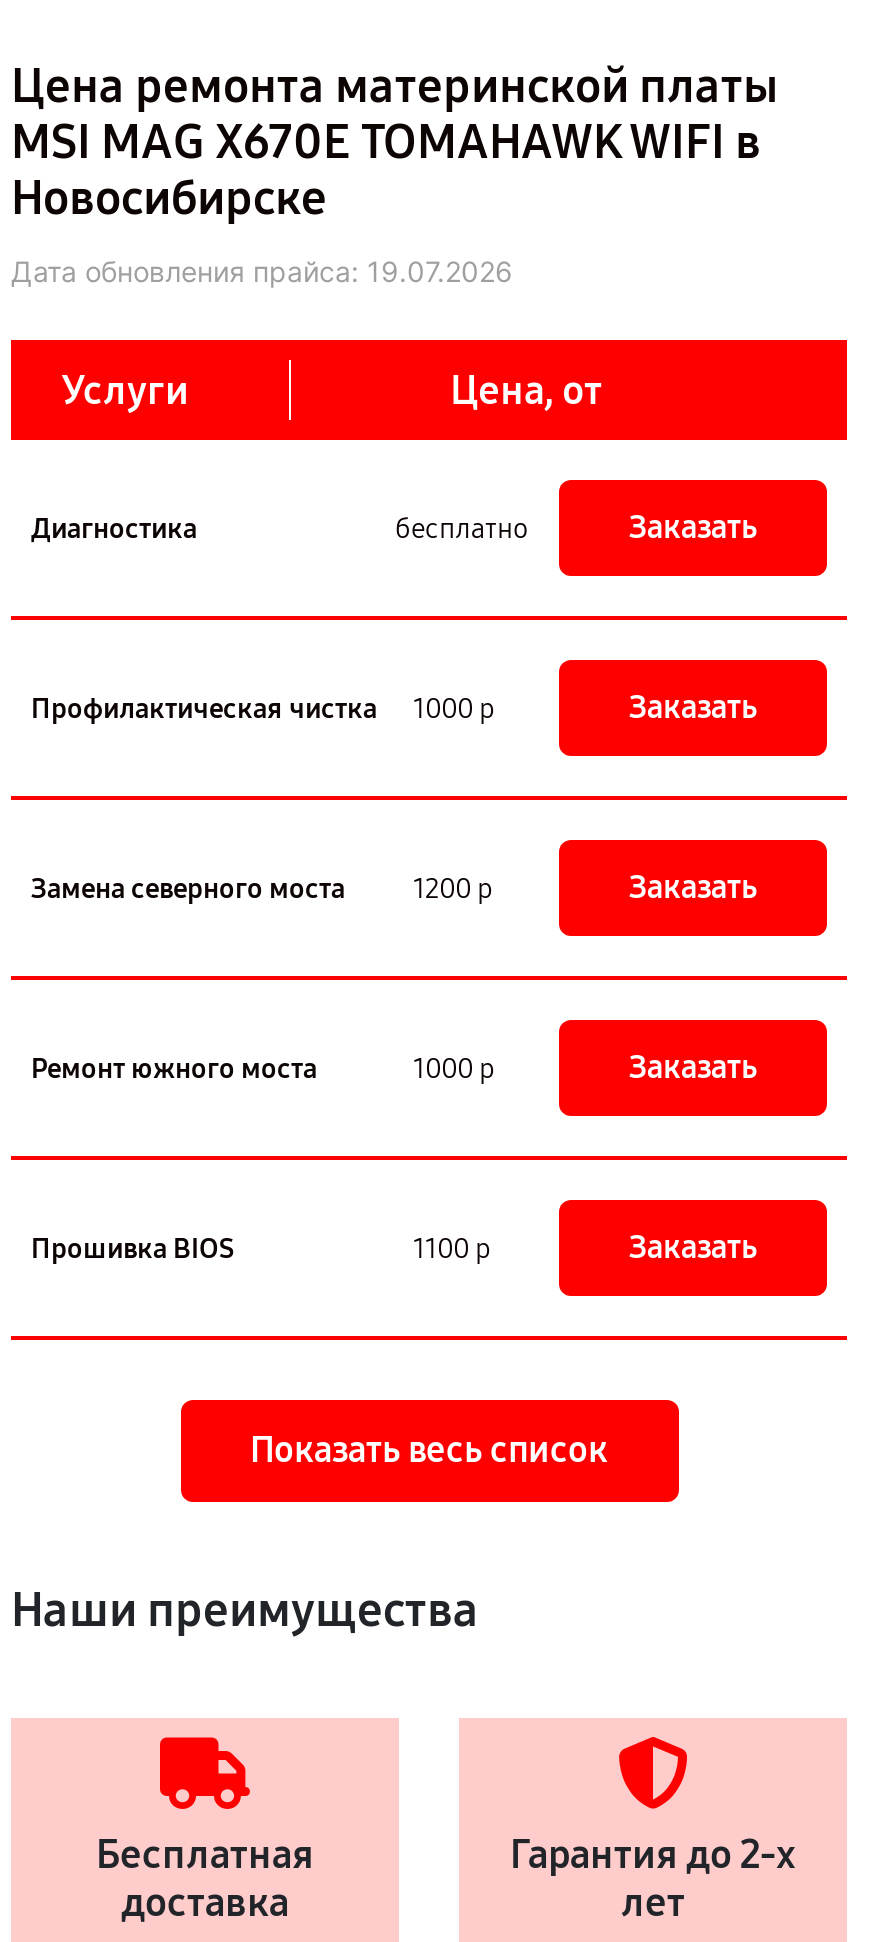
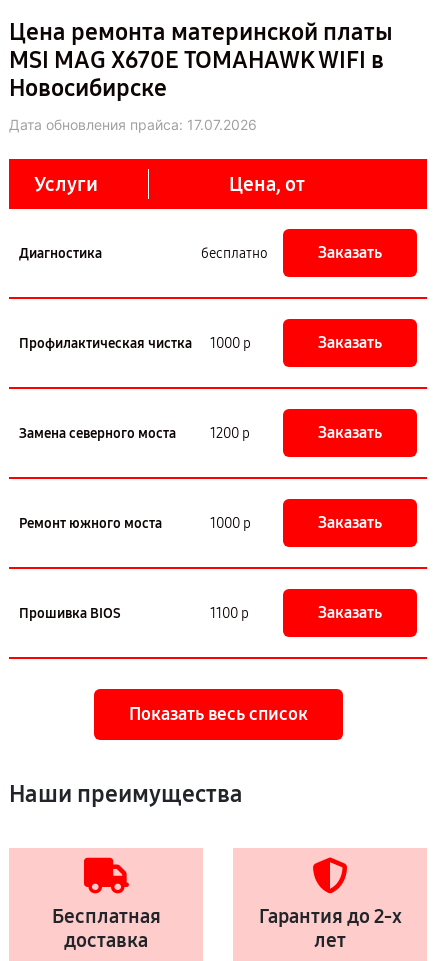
- Дата обновления прайса: 19.07.2026
+ Дата обновления прайса: 17.07.2026
